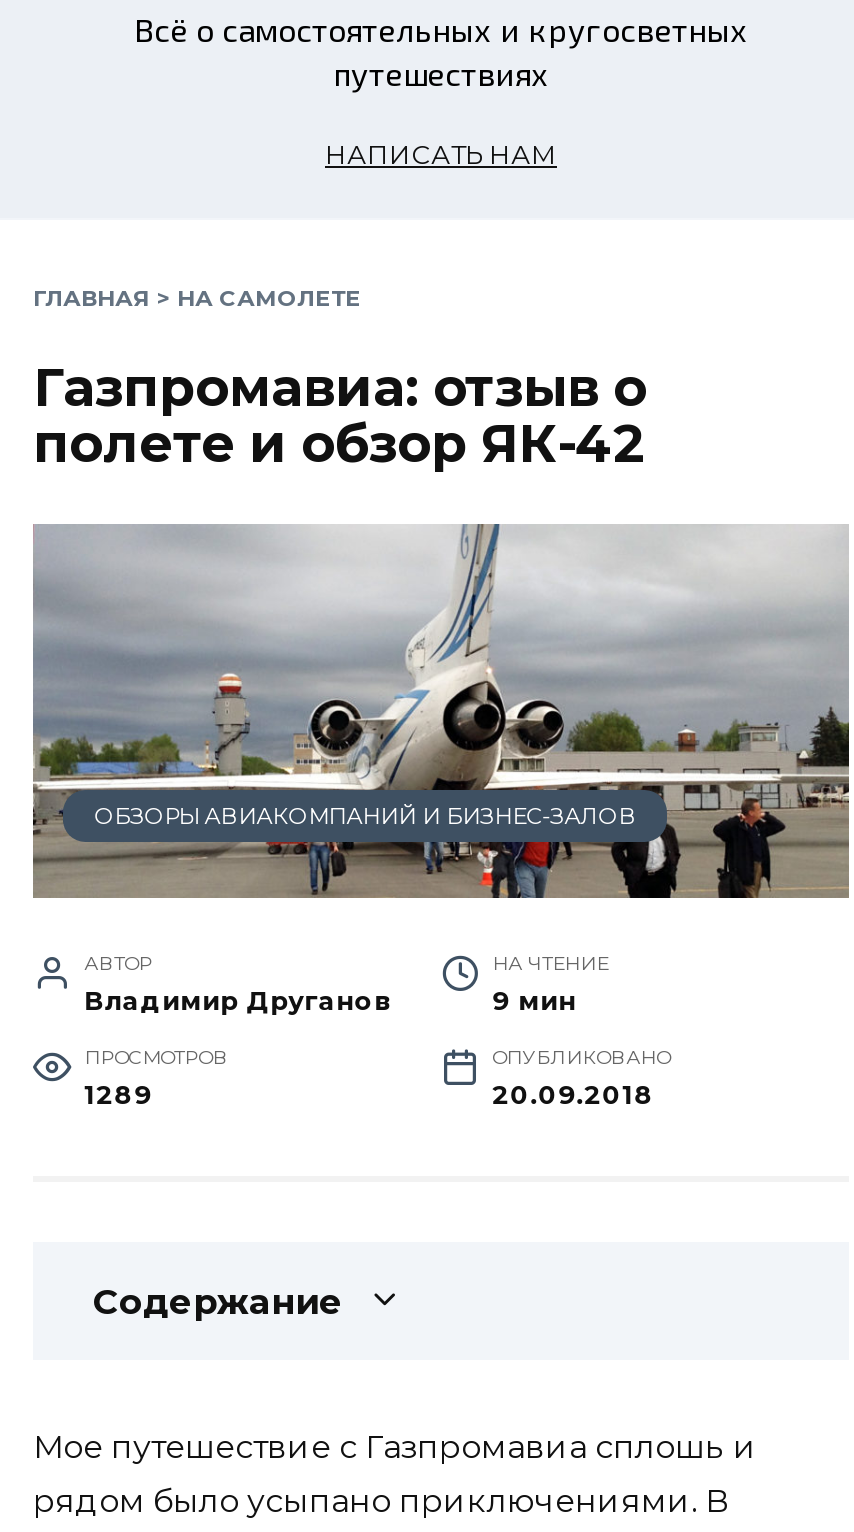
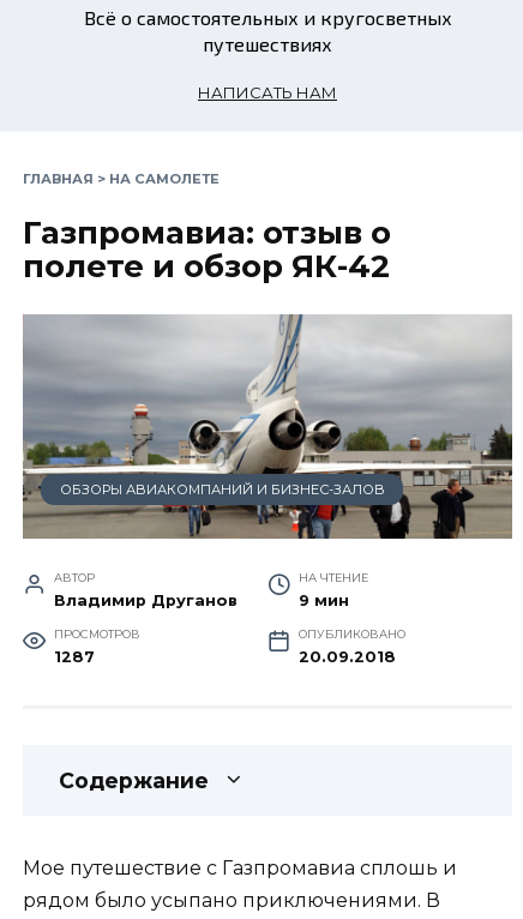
- 1289
+ 1287
